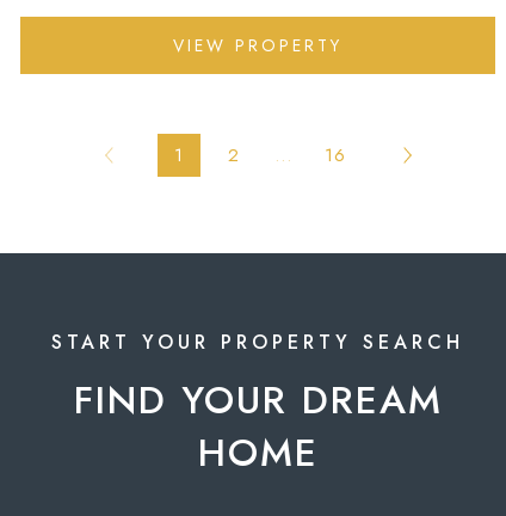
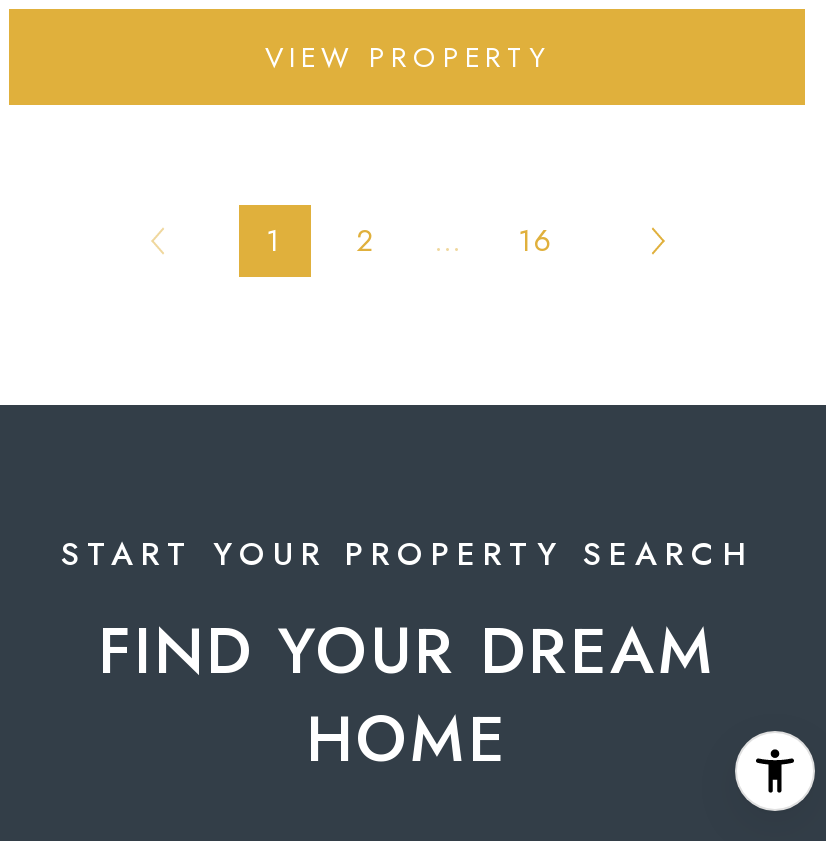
+ [image]
